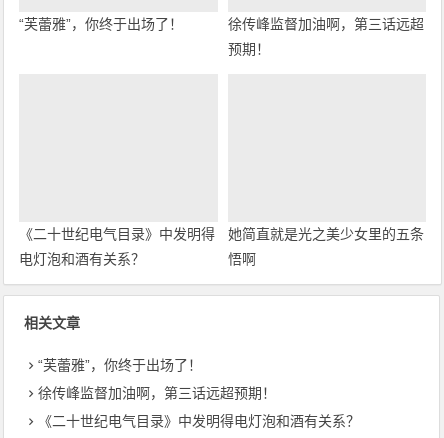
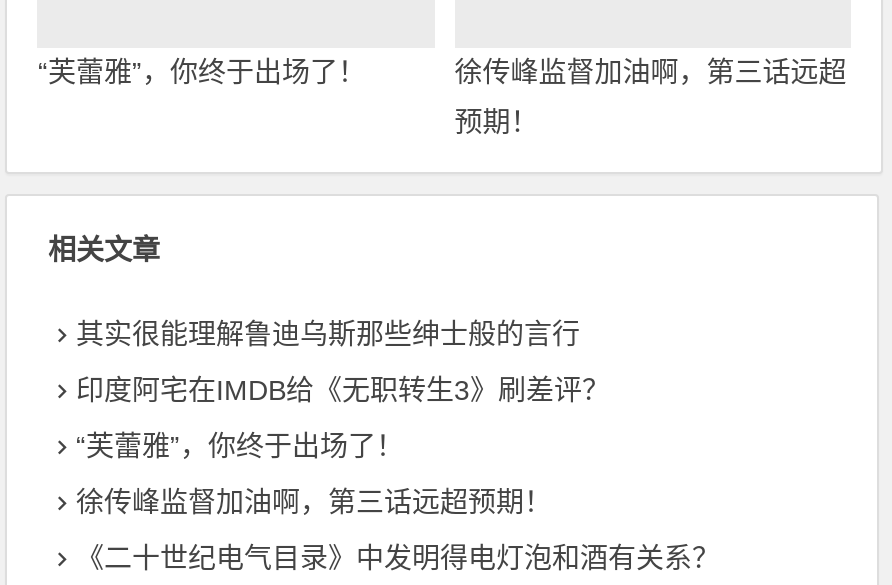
- 《二十世纪电气目录》中发明得
- 电灯泡和酒有关系？

- 她简直就是光之美少女里的五条
- 悟啊

moved up: 相关文章

+ 其实很能理解鲁迪乌斯那些绅士般的言行
+ 印度阿宅在IMDB给《无职转生3》刷差评？
